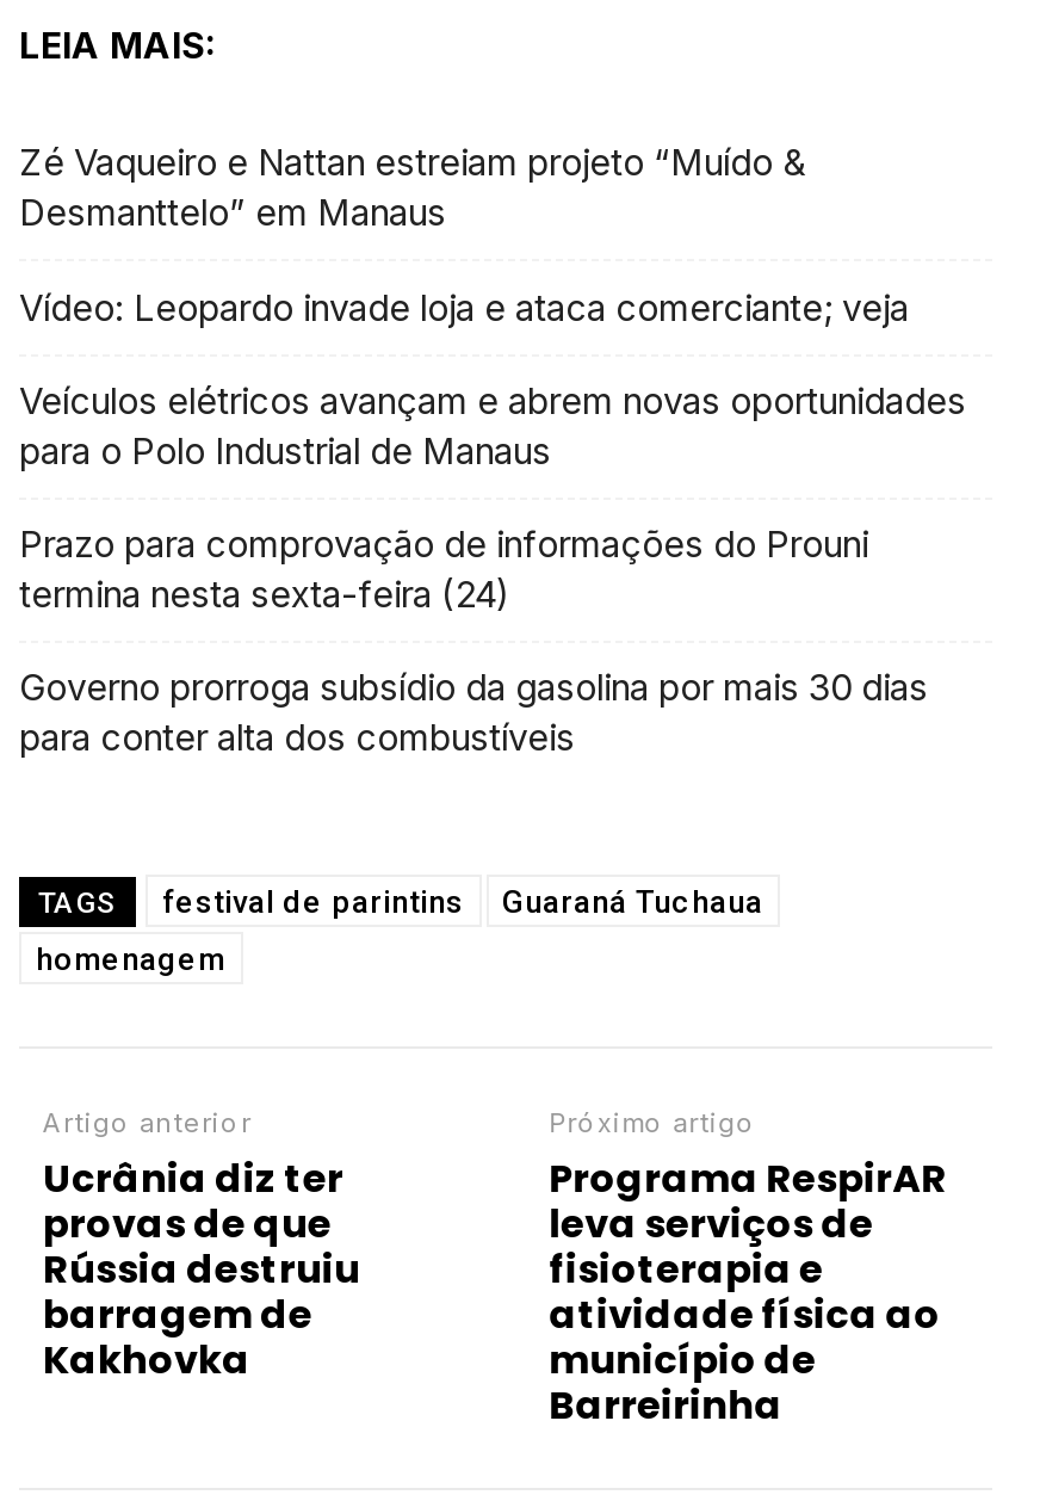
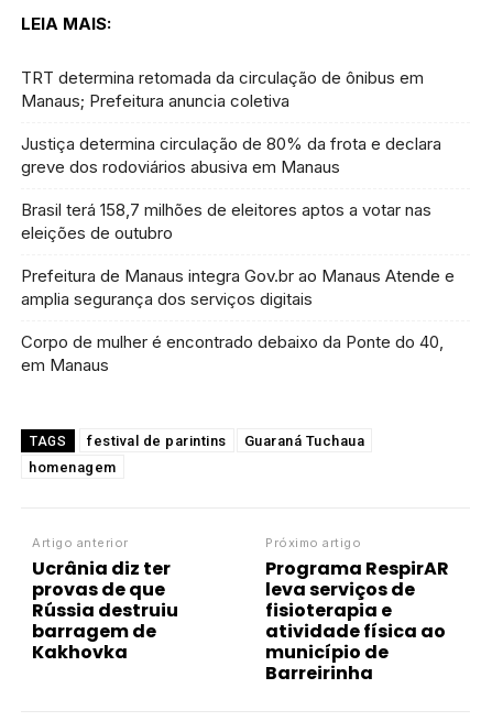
- Zé Vaqueiro e Nattan estreiam projeto “Muído &
- Desmanttelo” em Manaus
+ TRT determina retomada da circulação de ônibus em
+ Manaus; Prefeitura anuncia coletiva

- Vídeo: Leopardo invade loja e ataca comerciante; veja
+ Justiça determina circulação de 80% da frota e declara
+ greve dos rodoviários abusiva em Manaus

- Veículos elétricos avançam e abrem novas oportunidades
- para o Polo Industrial de Manaus
+ Brasil terá 158,7 milhões de eleitores aptos a votar nas
+ eleições de outubro

- Prazo para comprovação de informações do Prouni
- termina nesta sexta-feira (24)
+ Prefeitura de Manaus integra Gov.br ao Manaus Atende e
+ amplia segurança dos serviços digitais

- Governo prorroga subsídio da gasolina por mais 30 dias
- para conter alta dos combustíveis
+ Corpo de mulher é encontrado debaixo da Ponte do 40,
+ em Manaus
